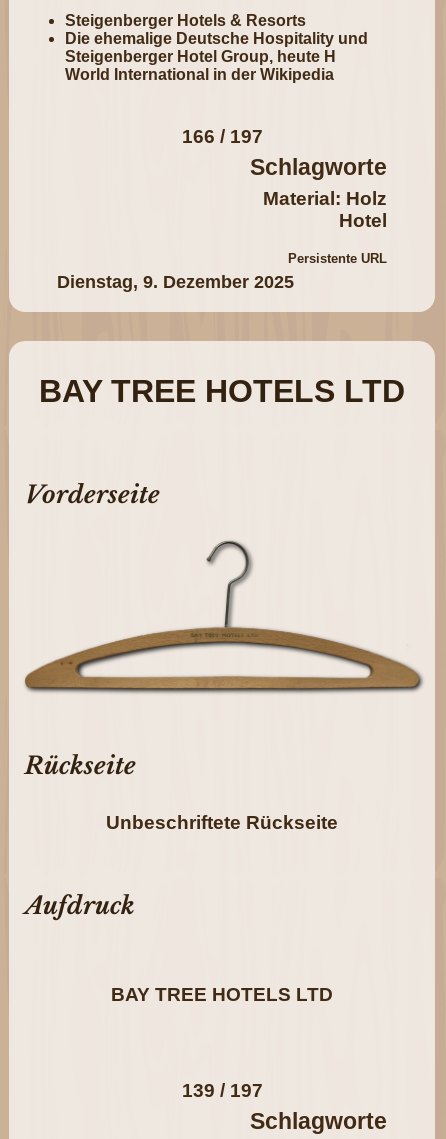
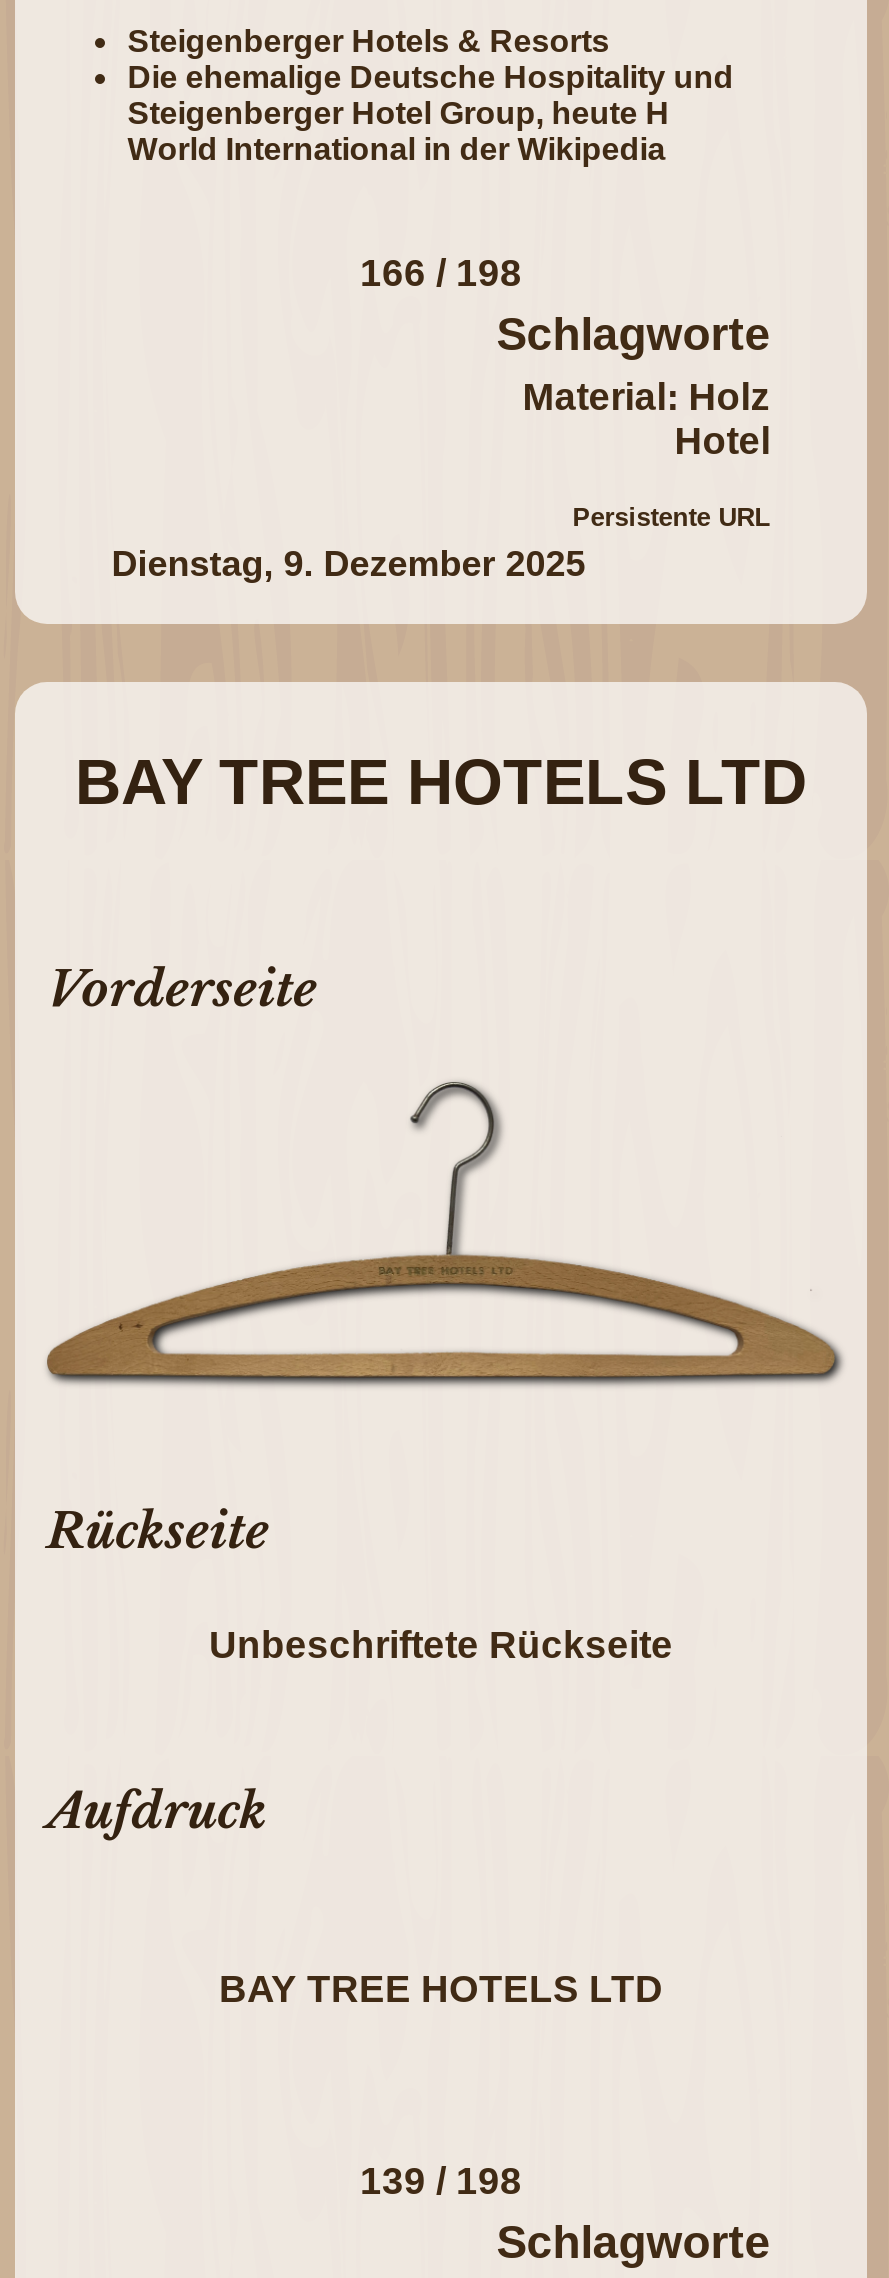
- 166 / 197
+ 166 / 198

- 139 / 197
+ 139 / 198
